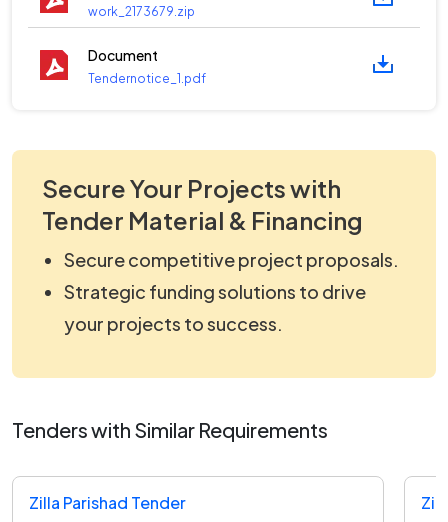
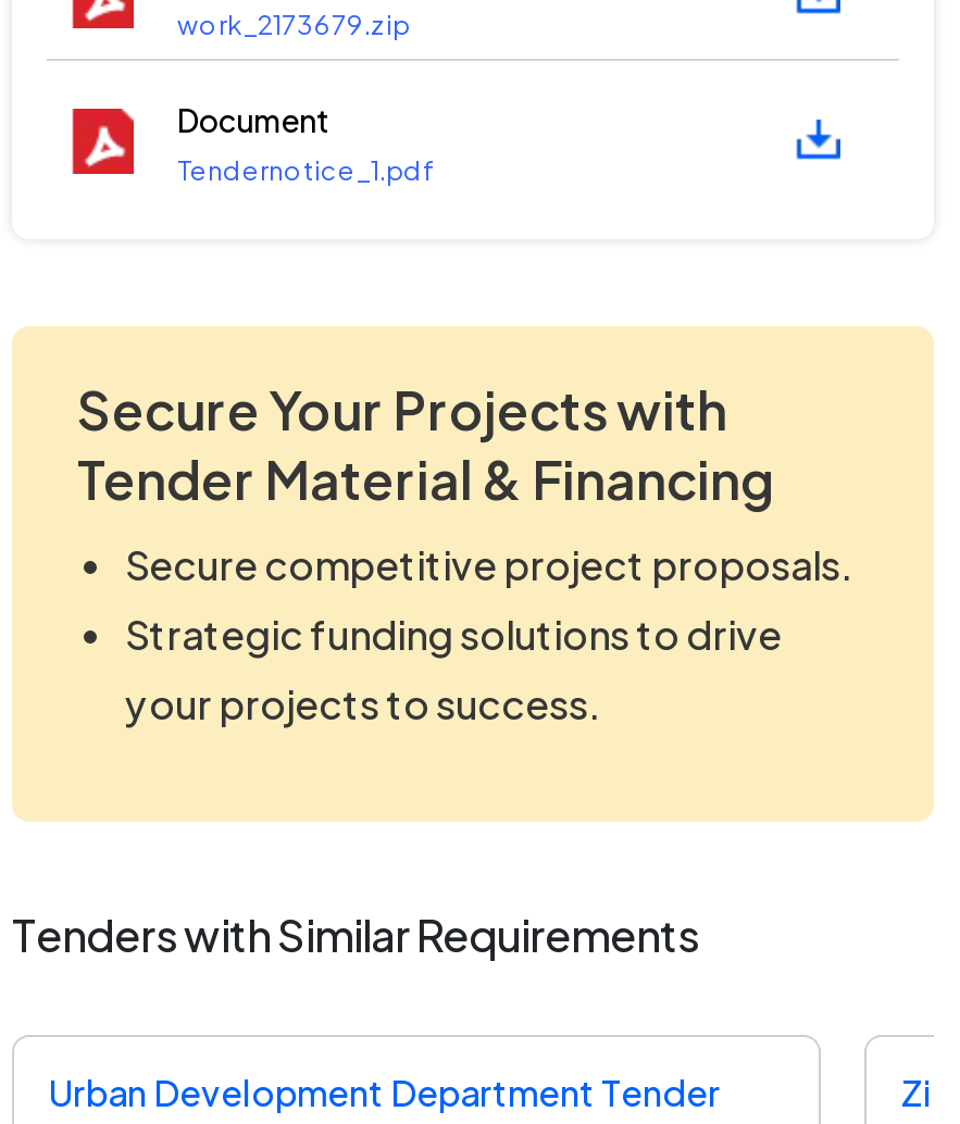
- Zilla Parishad Tender
+ Urban Development Department Tender
